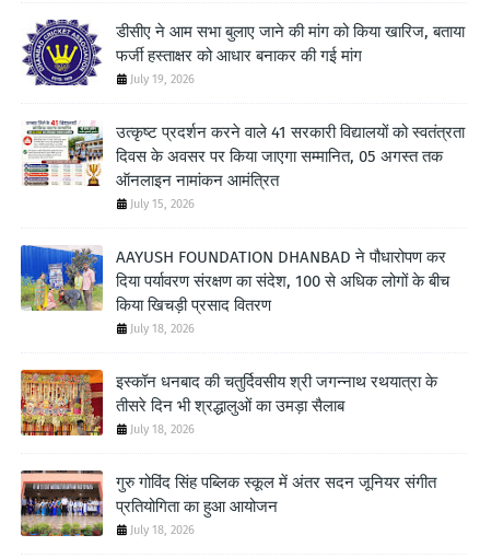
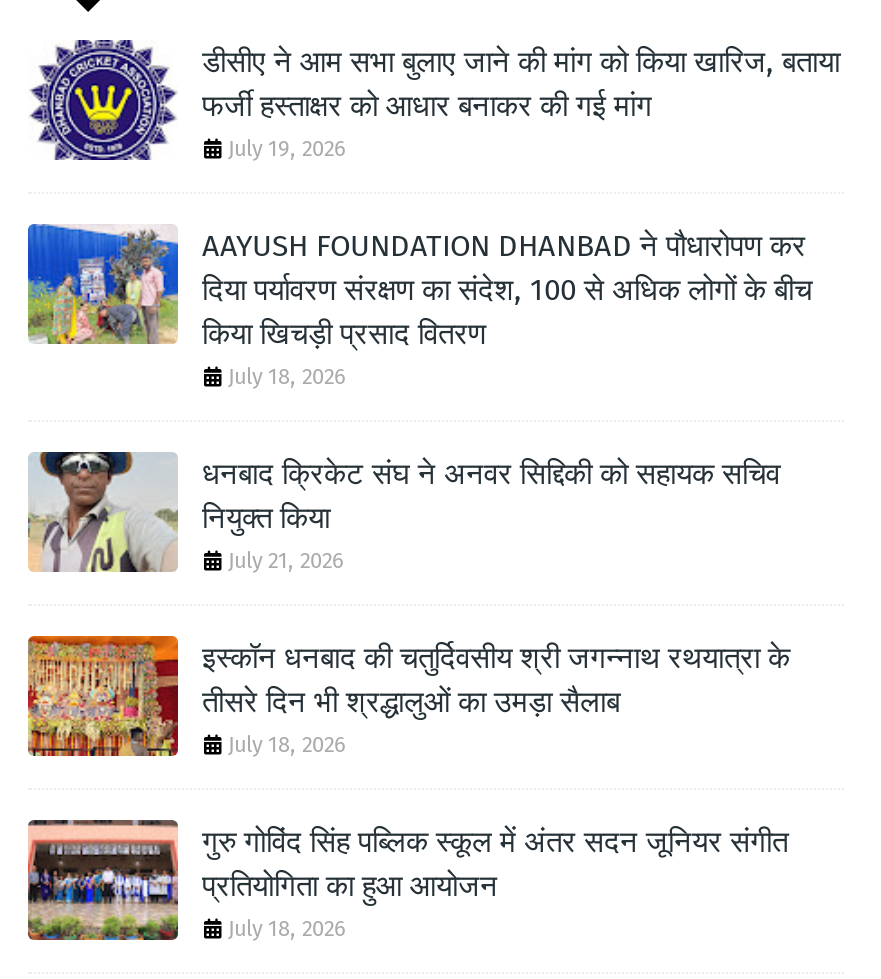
- [image]
- उत्कृष्ट प्रदर्शन करने वाले 41 सरकारी विद्यालयों को स्वतंत्रता
- दिवस के अवसर पर किया जाएगा सम्मानित, 05 अगस्त तक
- ऑनलाइन नामांकन आमंत्रित
- July 15, 2026

moved up: [image] | AAYUSH FOUNDATION DHANBAD ने पौधारोपण कर | दिया पर्यावरण संरक्षण का संदेश, 100 से अधिक लोगों के बीच | किया खिचड़ी प्रसाद वितरण | July 18, 2026

+ [image]
+ धनबाद क्रिकेट संघ ने अनवर सिद्दिकी को सहायक सचिव
+ नियुक्त किया
+ July 21, 2026
